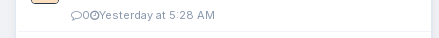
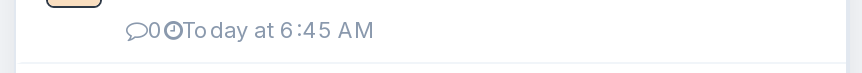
- Yesterday at 5:28 AM
+ Today at 6:45 AM
